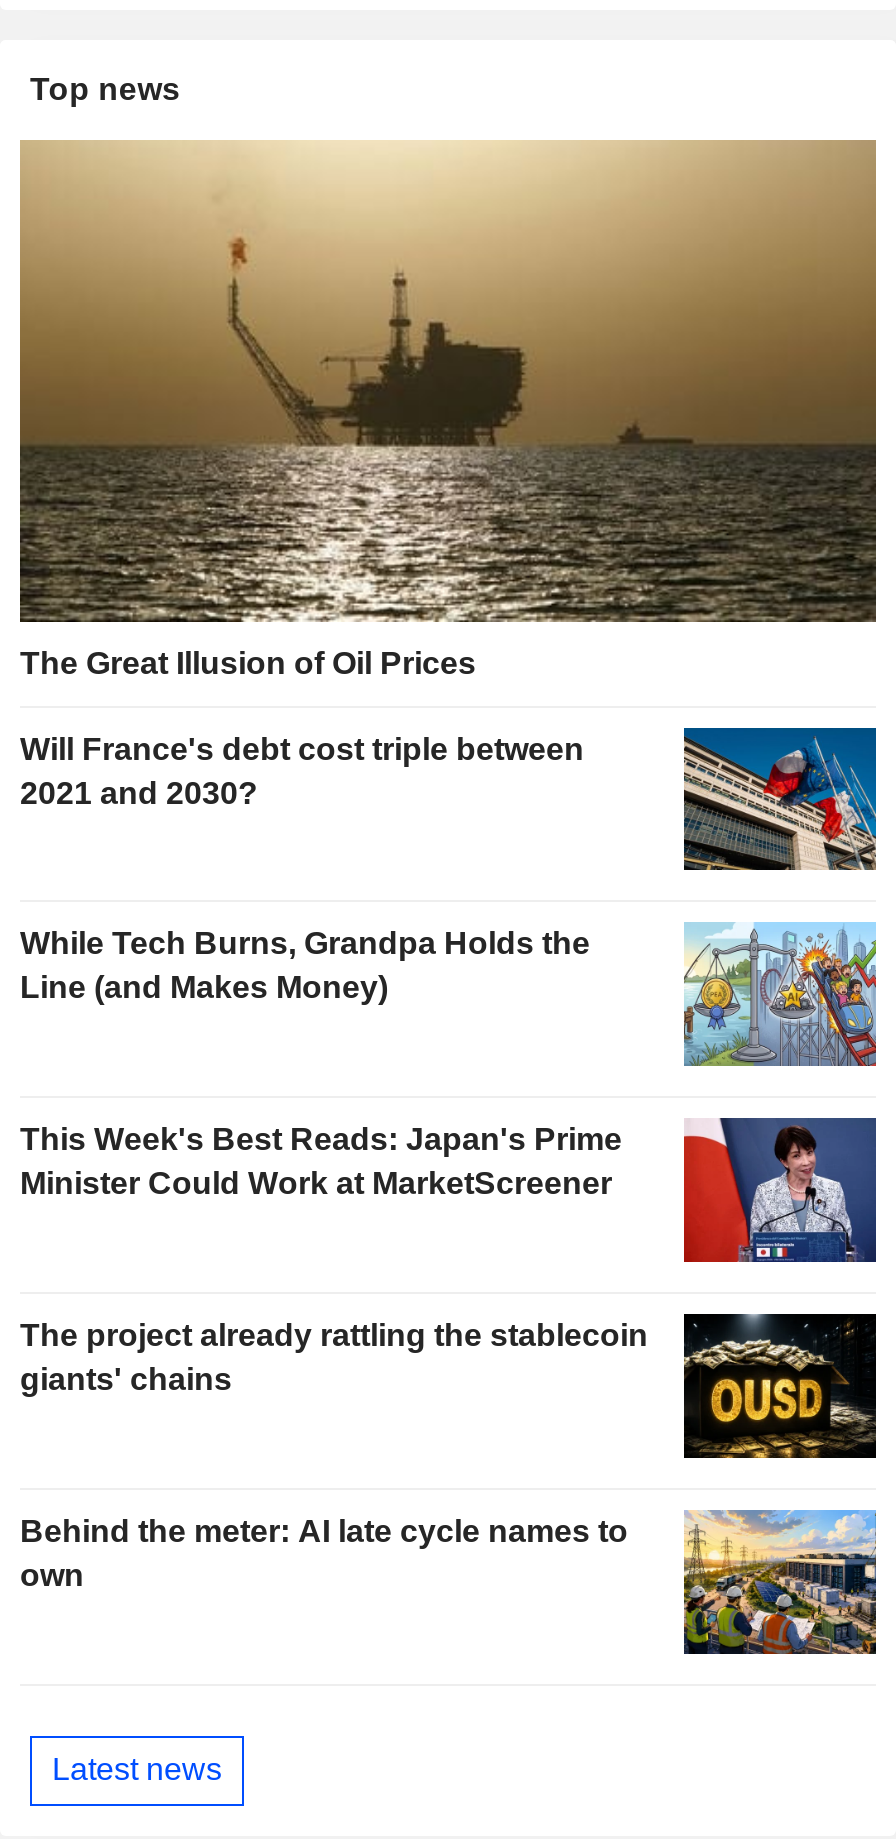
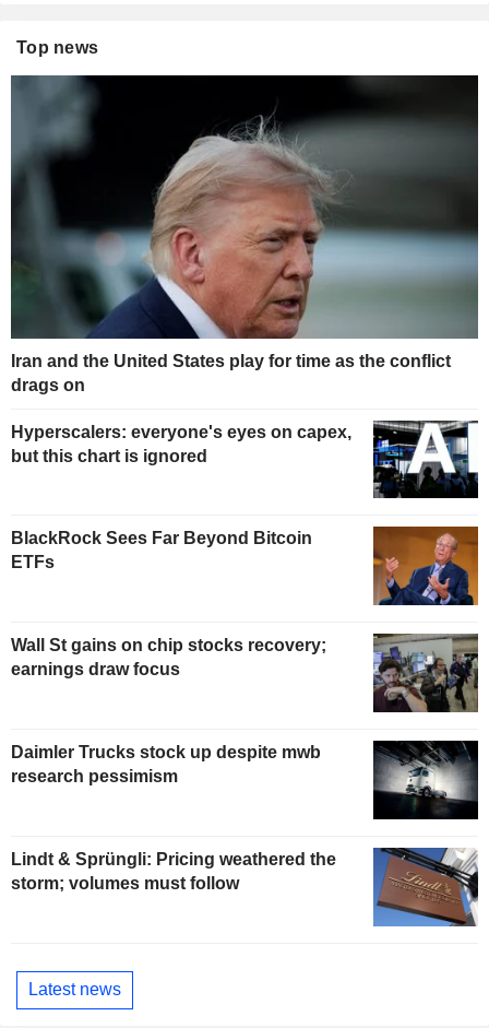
- [image]
- The Great Illusion of Oil Prices
+ [image]
+ Iran and the United States play for time as the conflict
+ drags on

- Will France's debt cost triple between
- 2021 and 2030?
+ Hyperscalers: everyone's eyes on capex,
+ but this chart is ignored

- [image]
+ [image]

- While Tech Burns, Grandpa Holds the
- Line (and Makes Money)
+ BlackRock Sees Far Beyond Bitcoin
+ ETFs

- [image]
+ [image]

- This Week's Best Reads: Japan's Prime
- Minister Could Work at MarketScreener
+ Wall St gains on chip stocks recovery;
+ earnings draw focus

- [image]
+ [image]

- The project already rattling the stablecoin
- giants' chains
+ Daimler Trucks stock up despite mwb
+ research pessimism

- [image]
+ [image]

- [image]
- Behind the meter: AI late cycle names to
- own
+ [image]
+ Lindt & Sprüngli: Pricing weathered the
+ storm; volumes must follow
